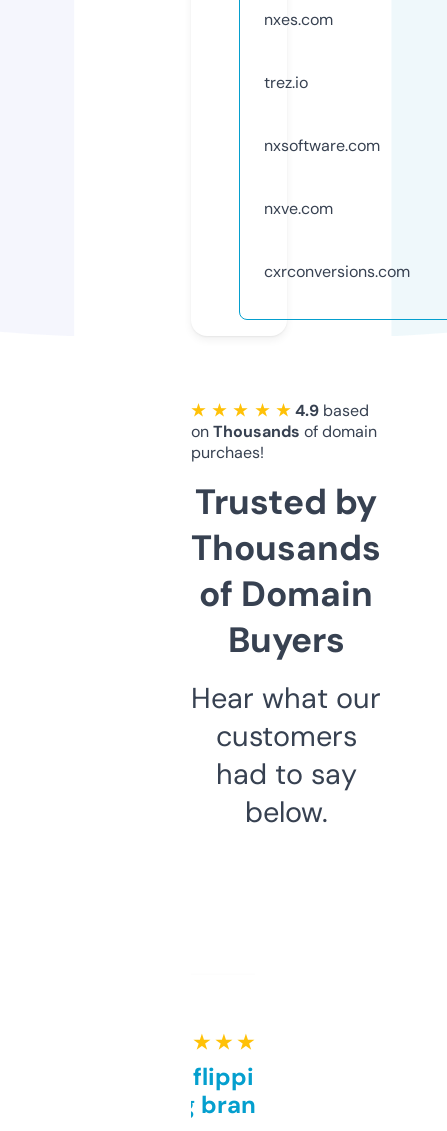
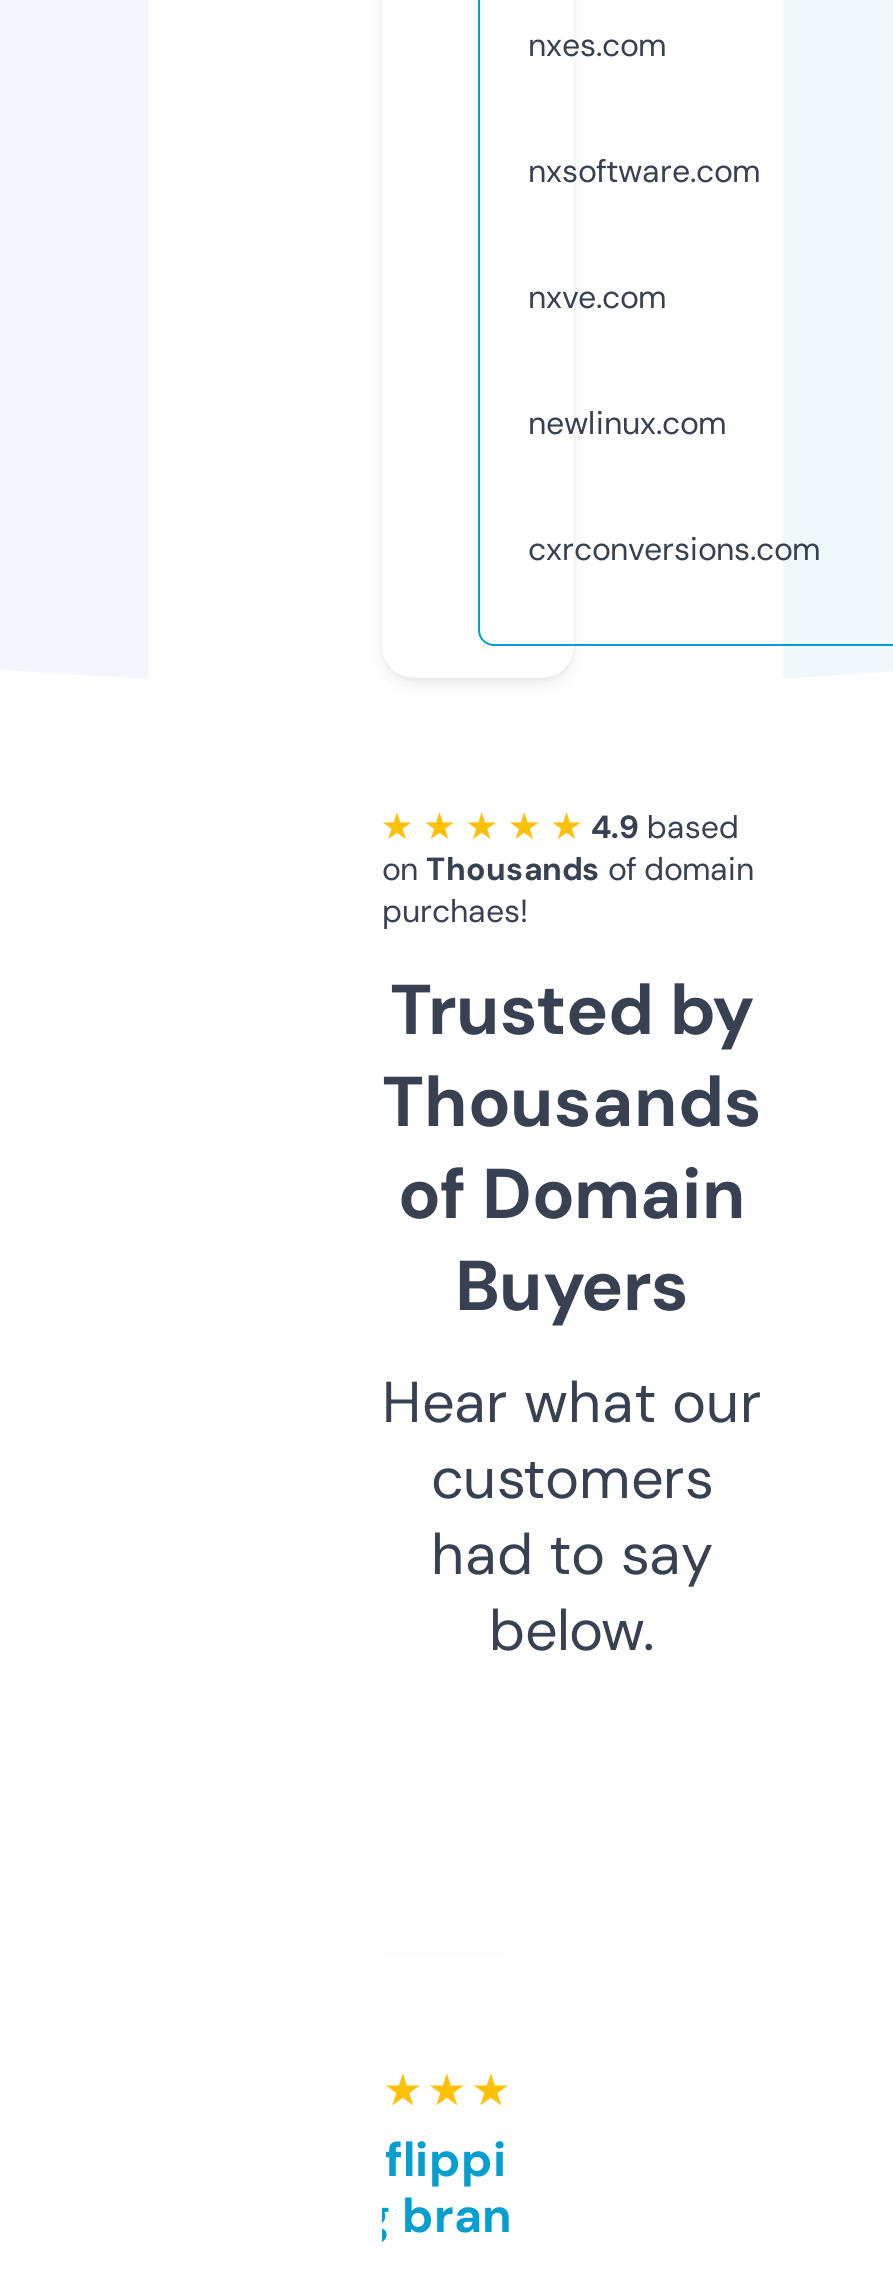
- trez.io

moved up: nxsoftware.com | nxve.com

+ newlinux.com
